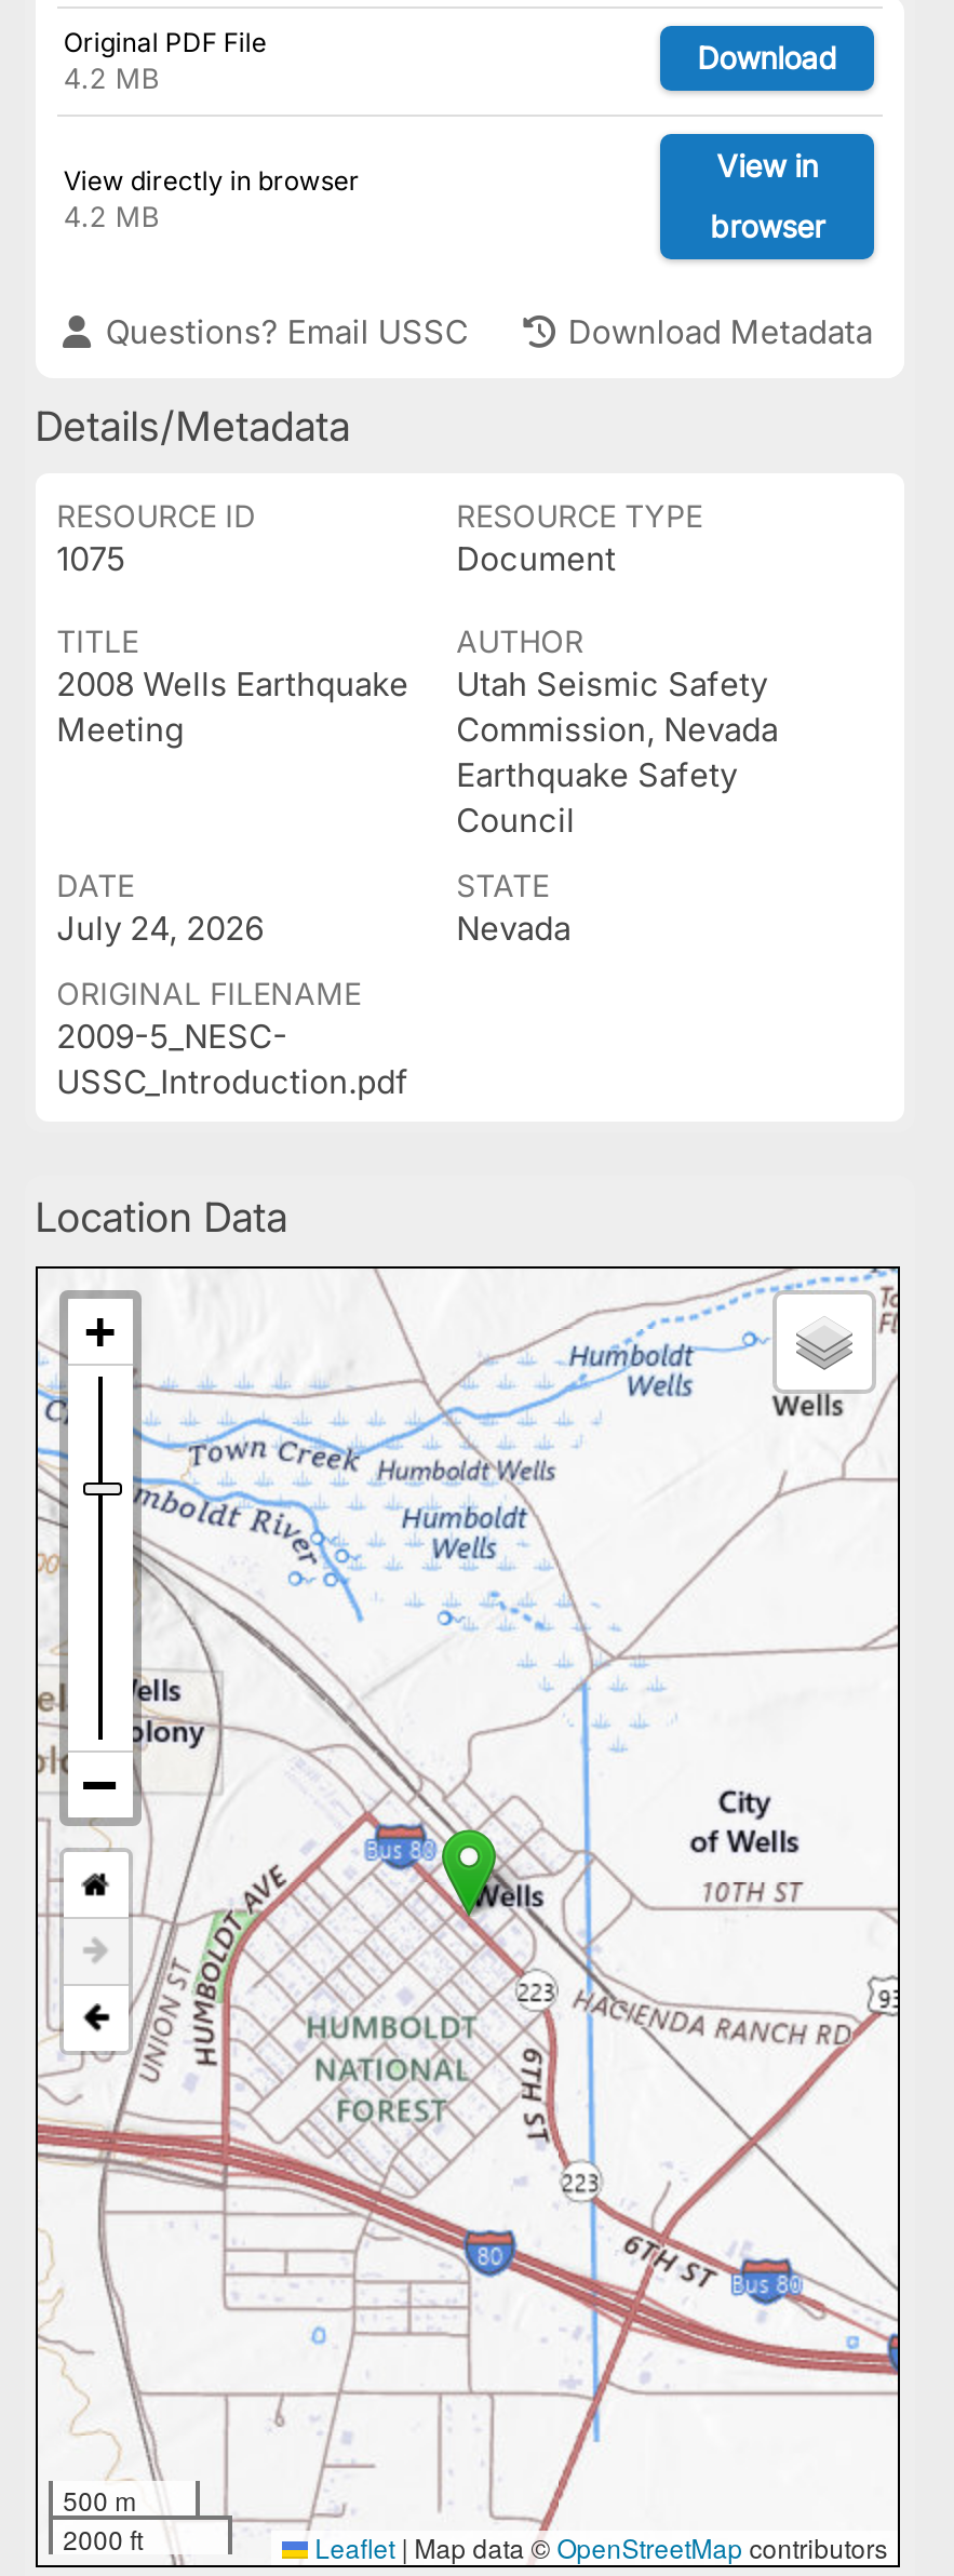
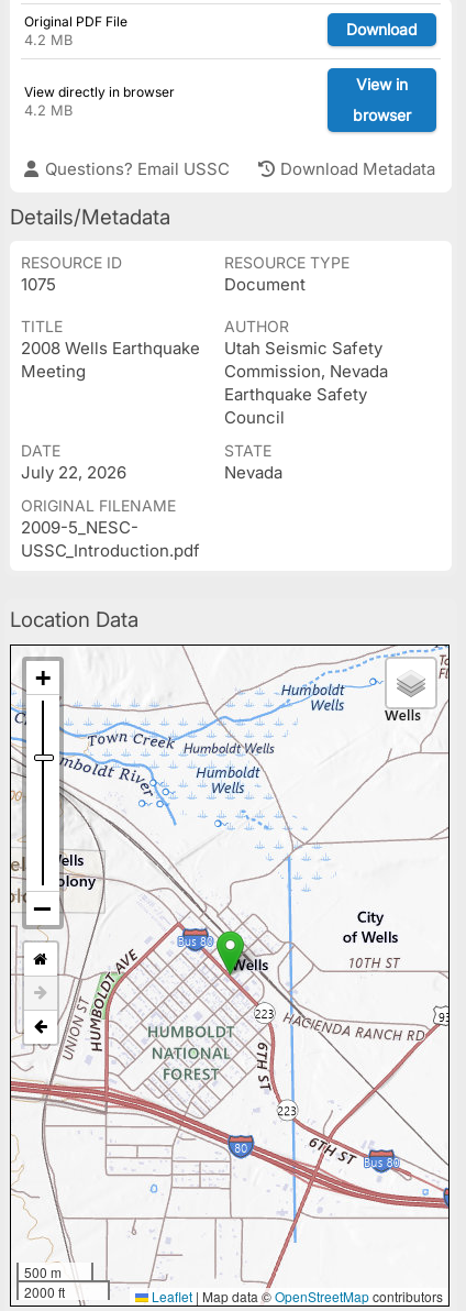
- July 24, 2026
+ July 22, 2026
